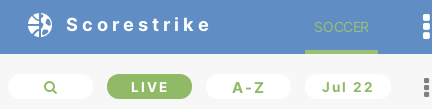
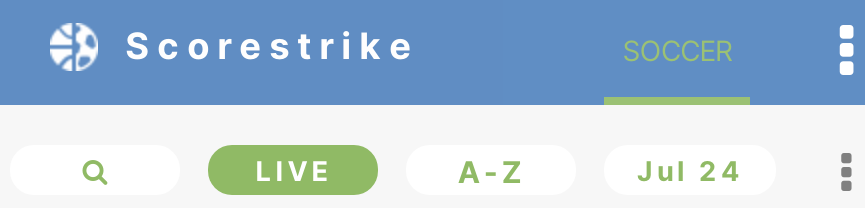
- Jul 22
+ Jul 24
